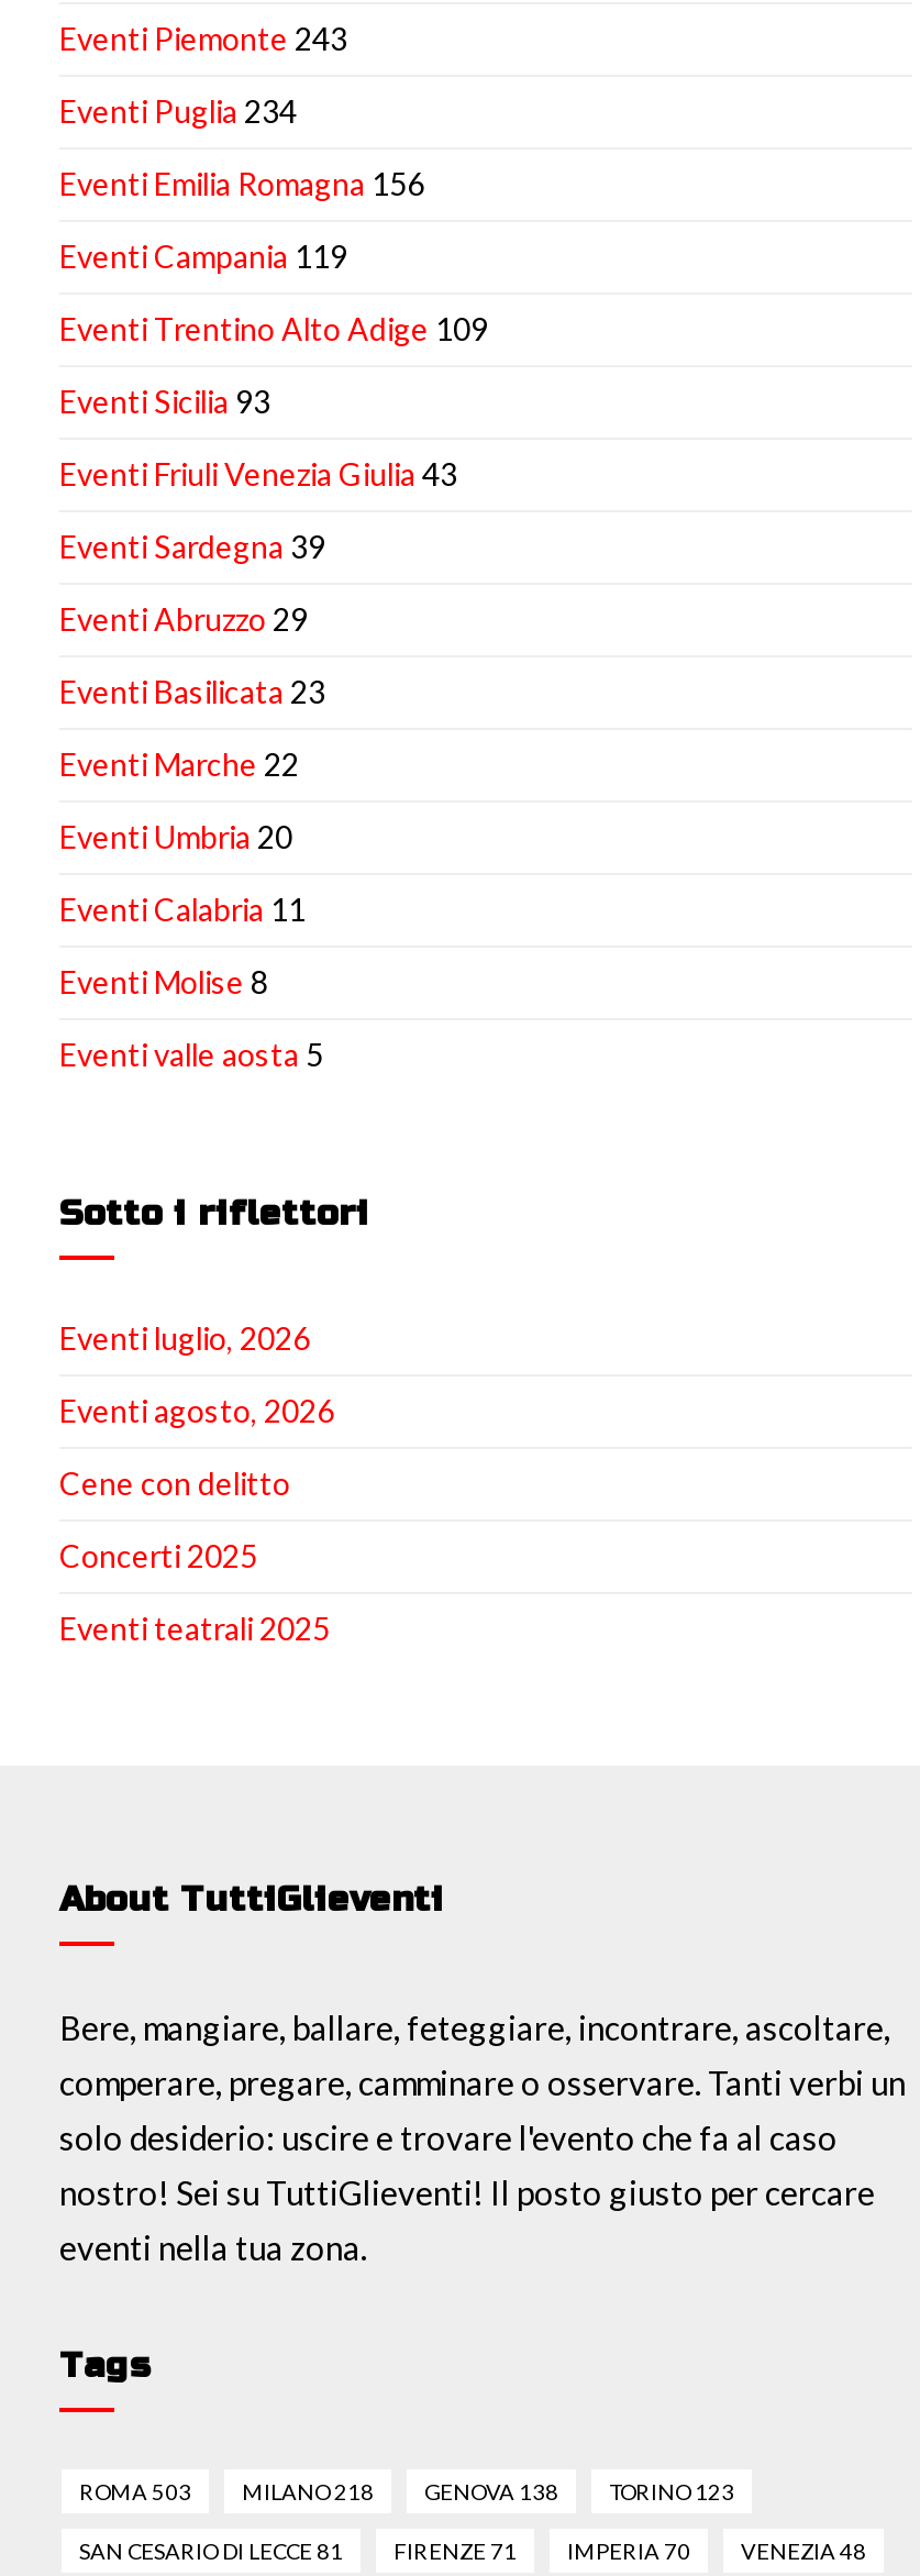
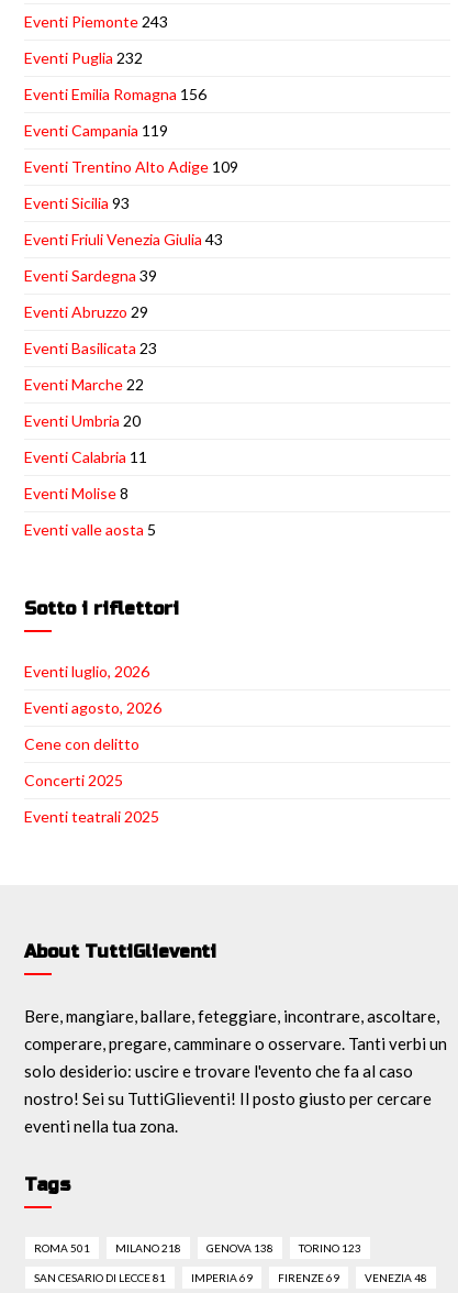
- Eventi Puglia 234
+ Eventi Puglia 232

- ROMA 503 MILANO 218 GENOVA 138 TORINO 123
+ ROMA 501 MILANO 218 GENOVA 138 TORINO 123

- FIRENZE 71
- IMPERIA 70
+ IMPERIA 69
+ FIRENZE 69
